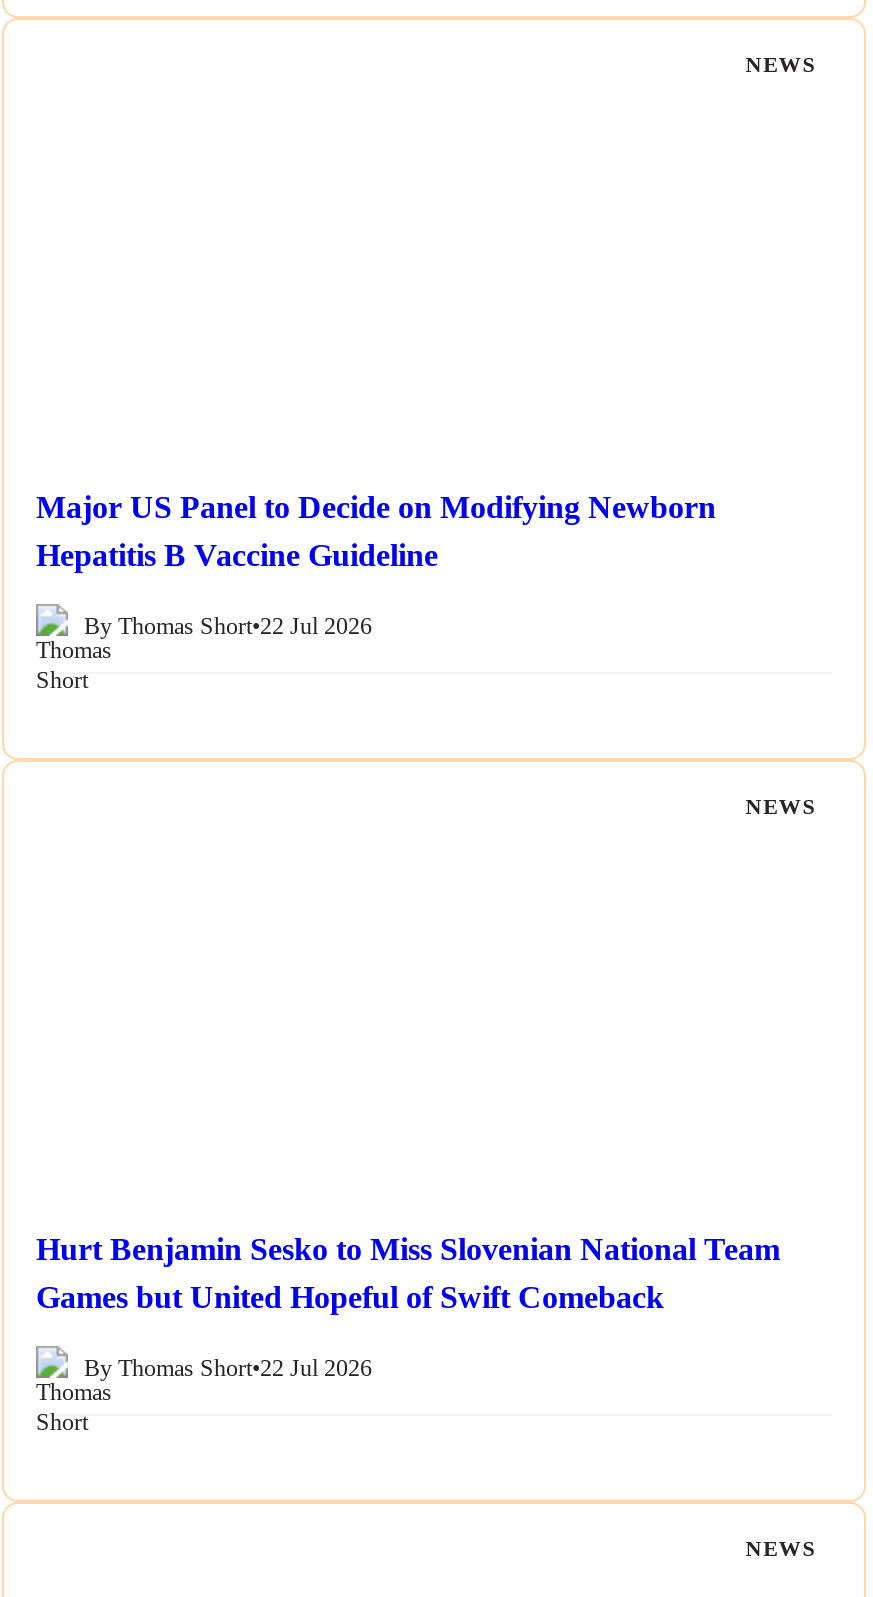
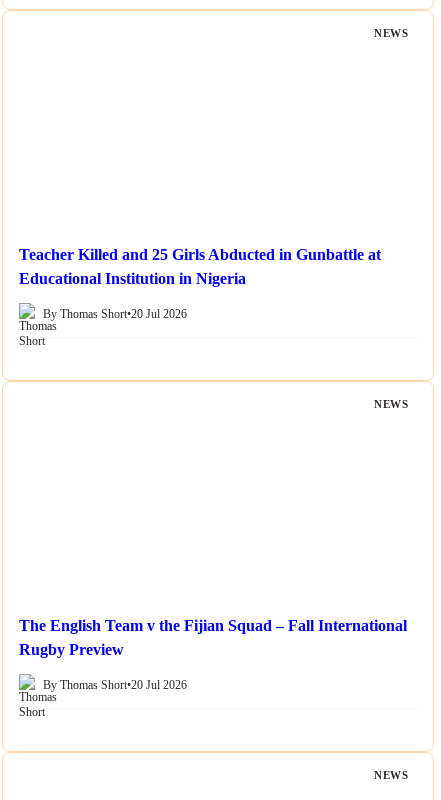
- Major US Panel to Decide on Modifying Newborn
- Hepatitis B Vaccine Guideline
+ Teacher Killed and 25 Girls Abducted in Gunbattle at
+ Educational Institution in Nigeria

- By Thomas Short•22 Jul 2026
+ By Thomas Short•20 Jul 2026

- Hurt Benjamin Sesko to Miss Slovenian National Team
- Games but United Hopeful of Swift Comeback
+ The English Team v the Fijian Squad – Fall International
+ Rugby Preview

- By Thomas Short•22 Jul 2026
+ By Thomas Short•20 Jul 2026
